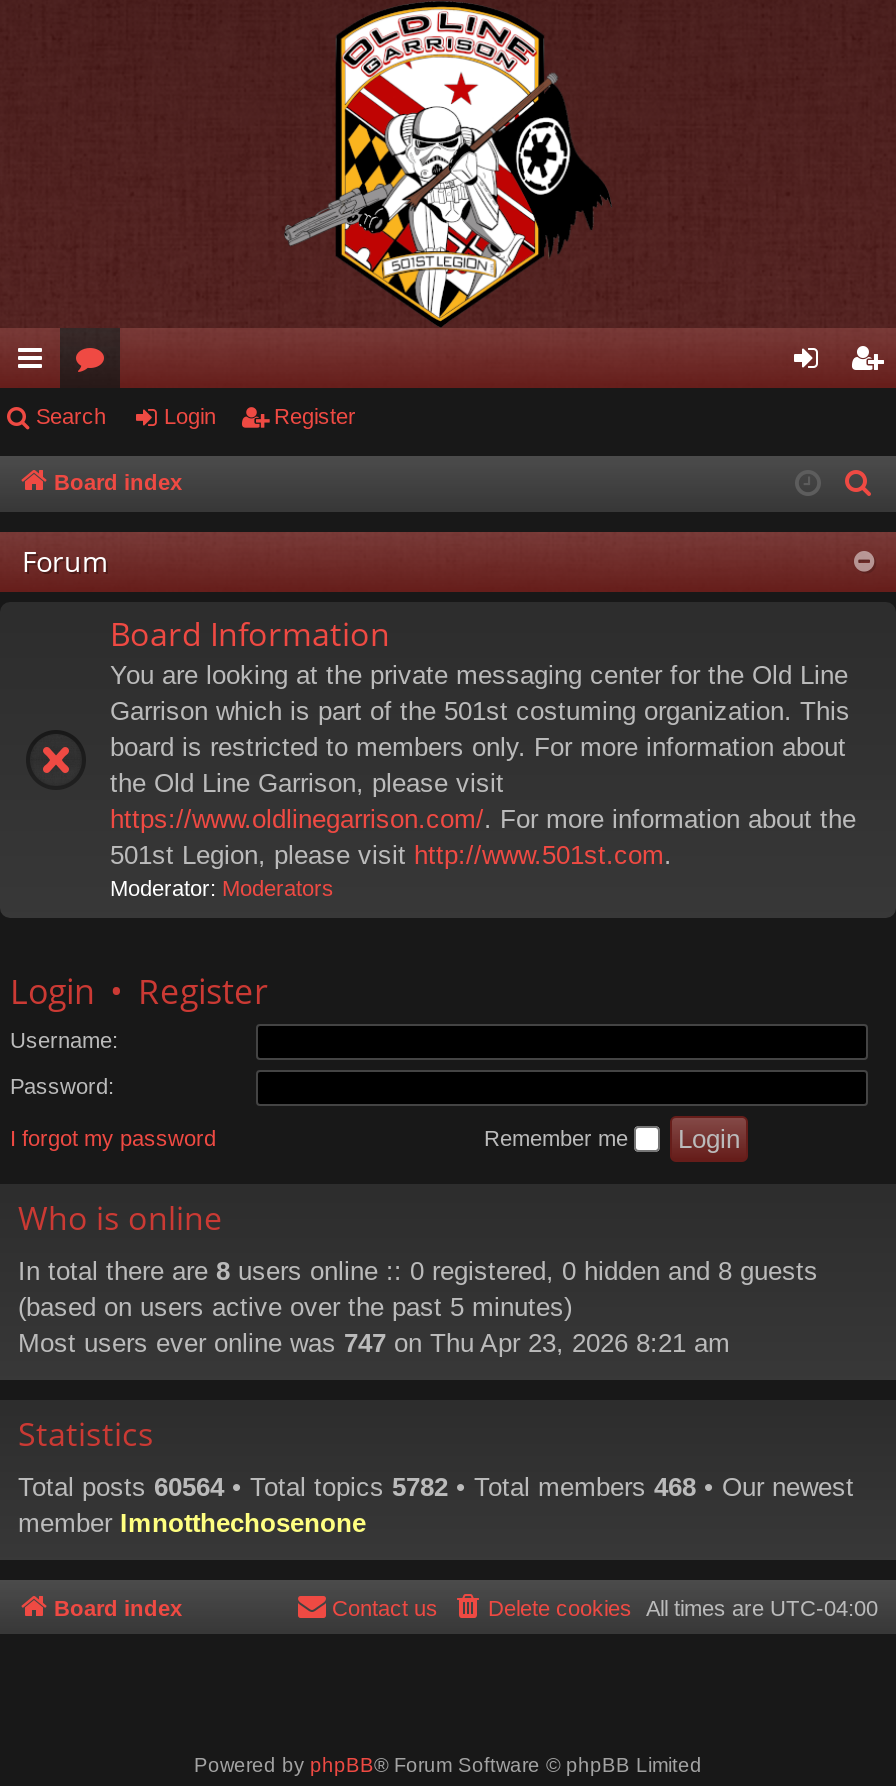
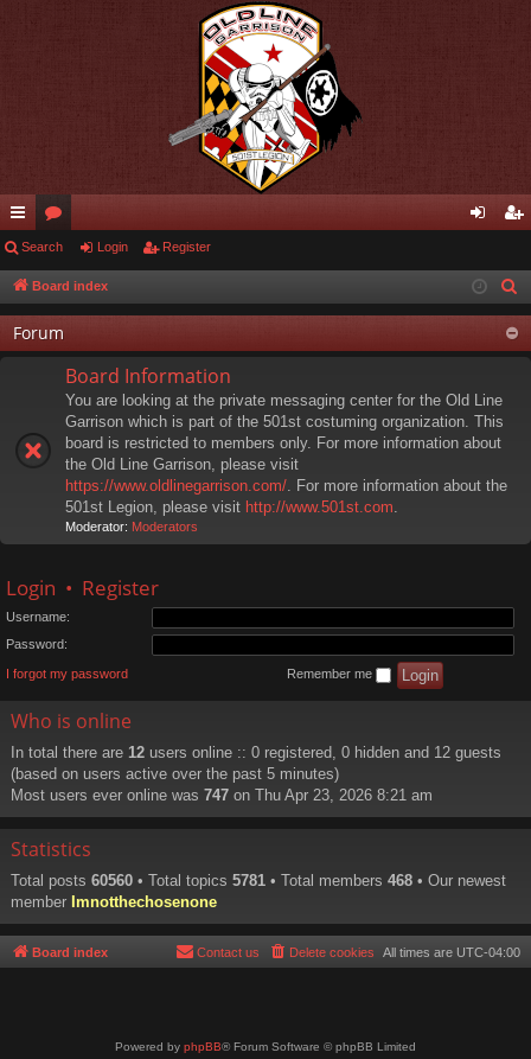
- In total there are 8 users online :: 0 registered, 0 hidden and 8 guests
+ In total there are 12 users online :: 0 registered, 0 hidden and 12 guests

- Total posts 60564 • Total topics 5782 • Total members 468 • Our newest
+ Total posts 60560 • Total topics 5781 • Total members 468 • Our newest
